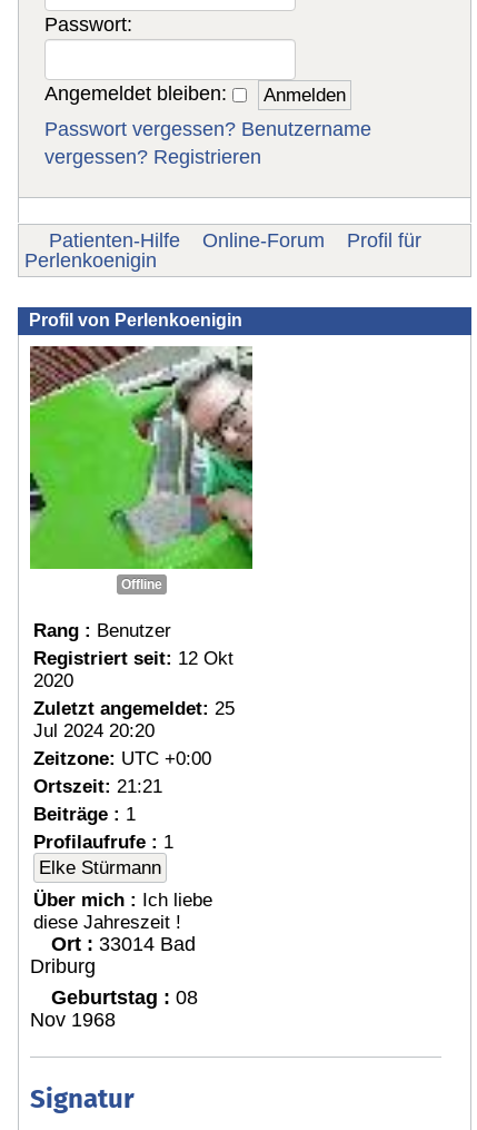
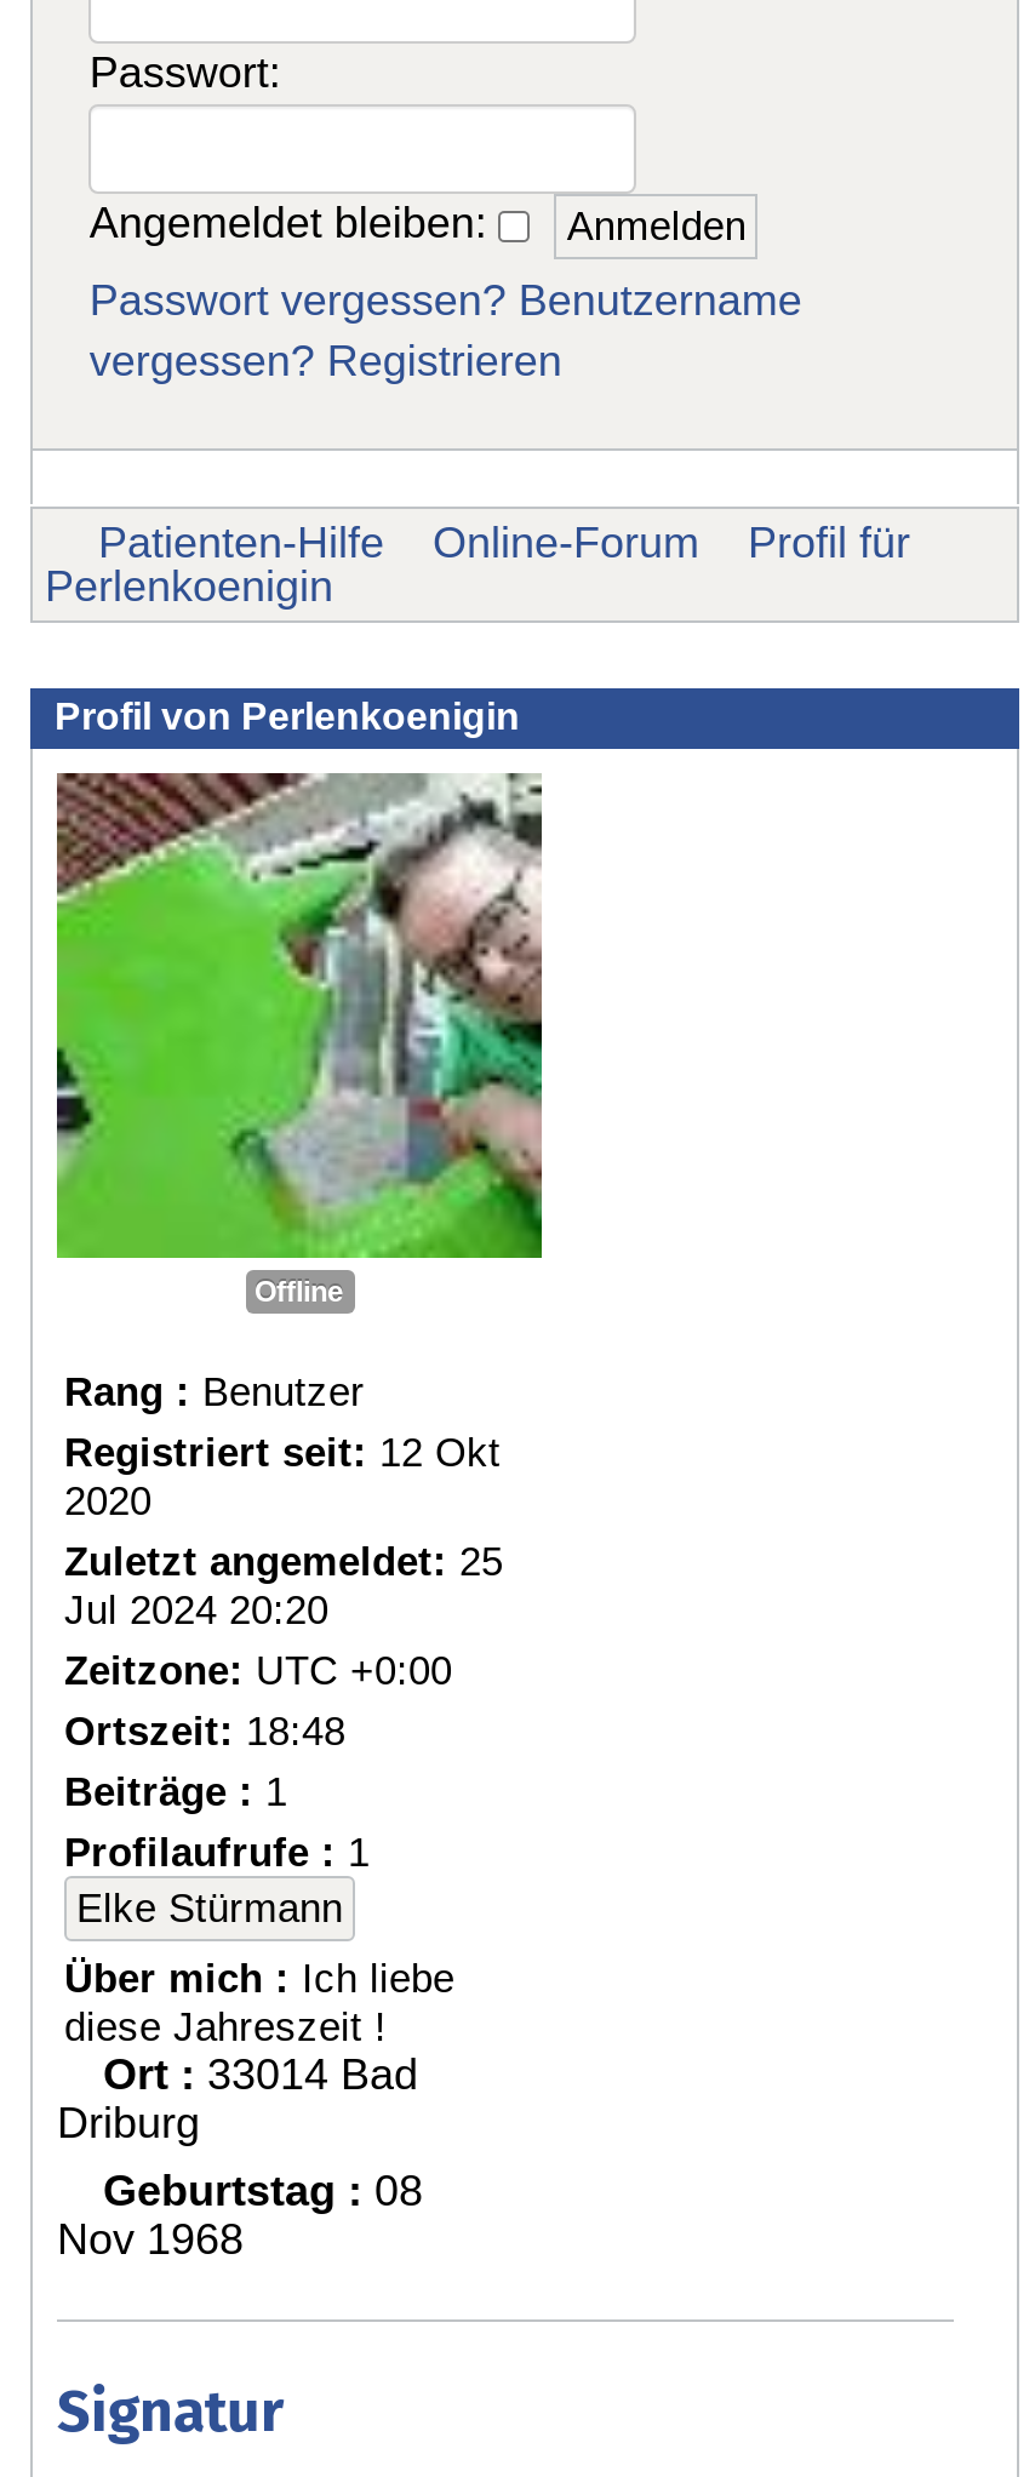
- Ortszeit: 21:21
+ Ortszeit: 18:48
